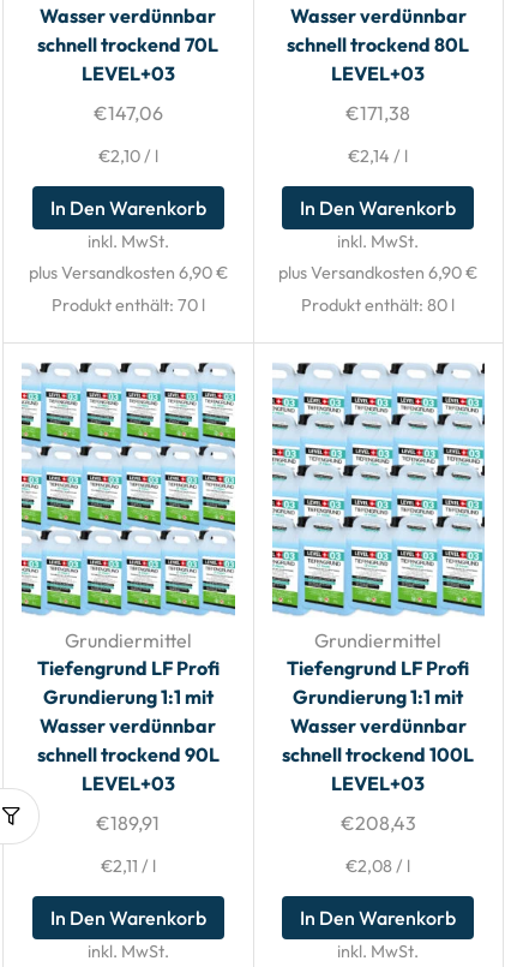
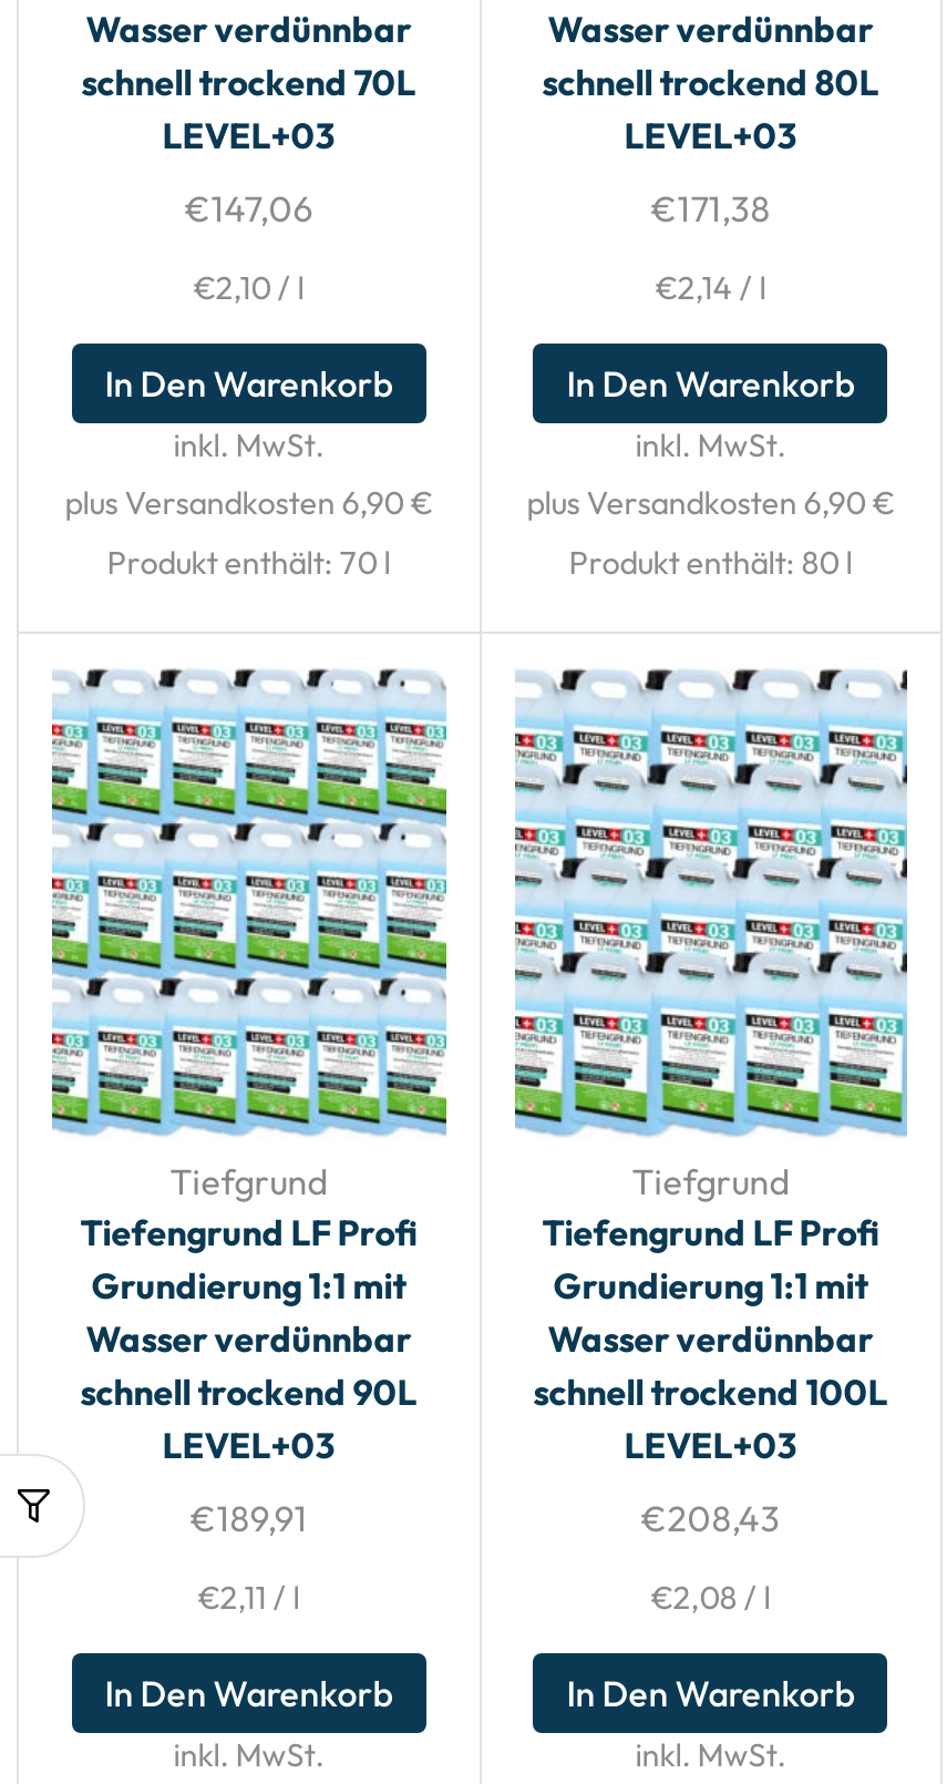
- Grundiermittel
+ Tiefgrund

- Grundiermittel
+ Tiefgrund
